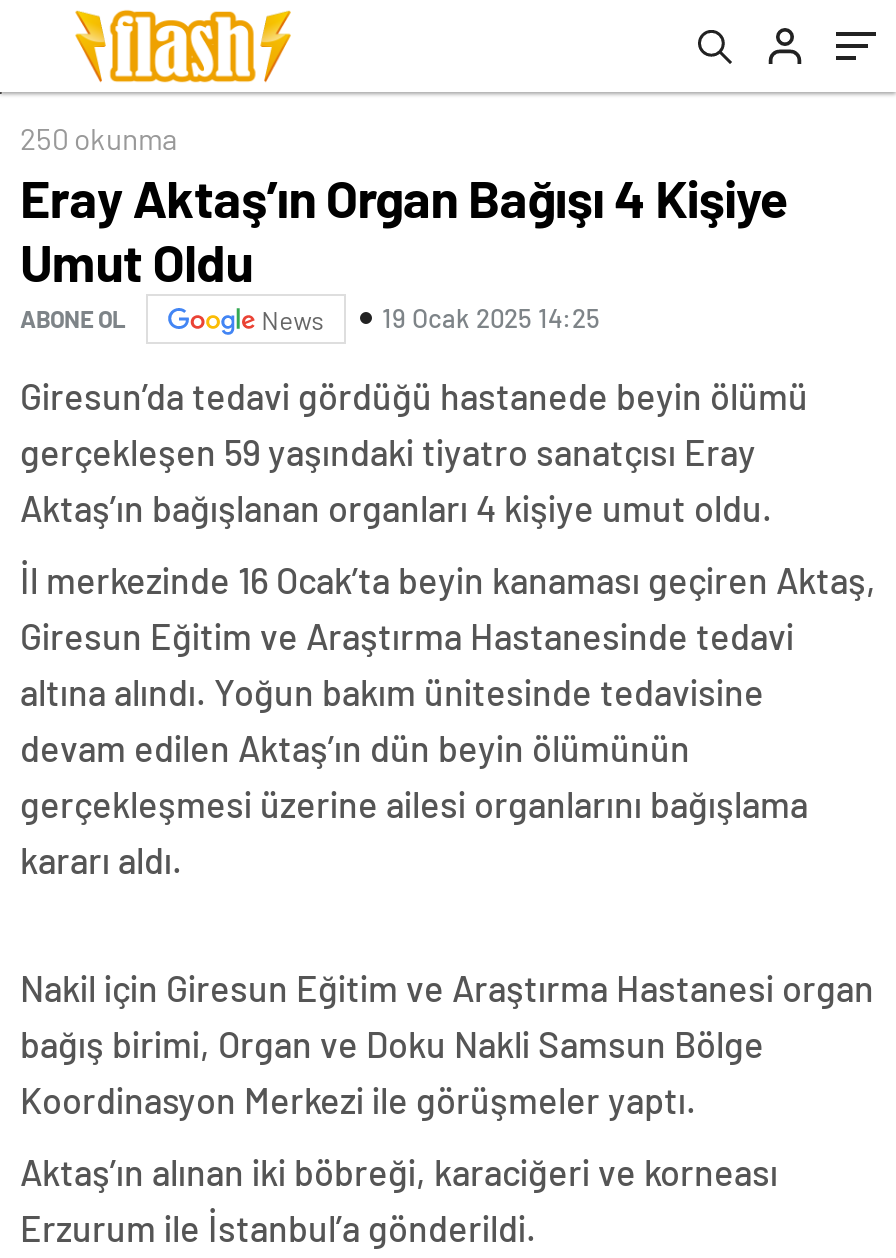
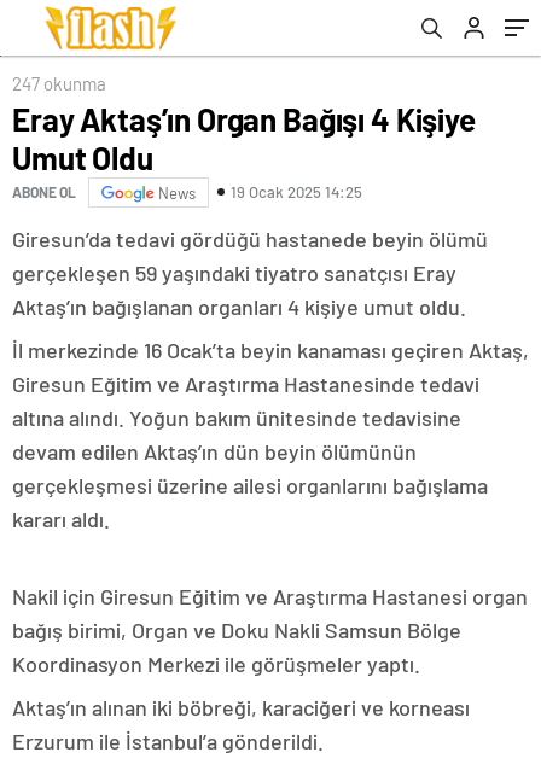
- 250 okunma
+ 247 okunma
